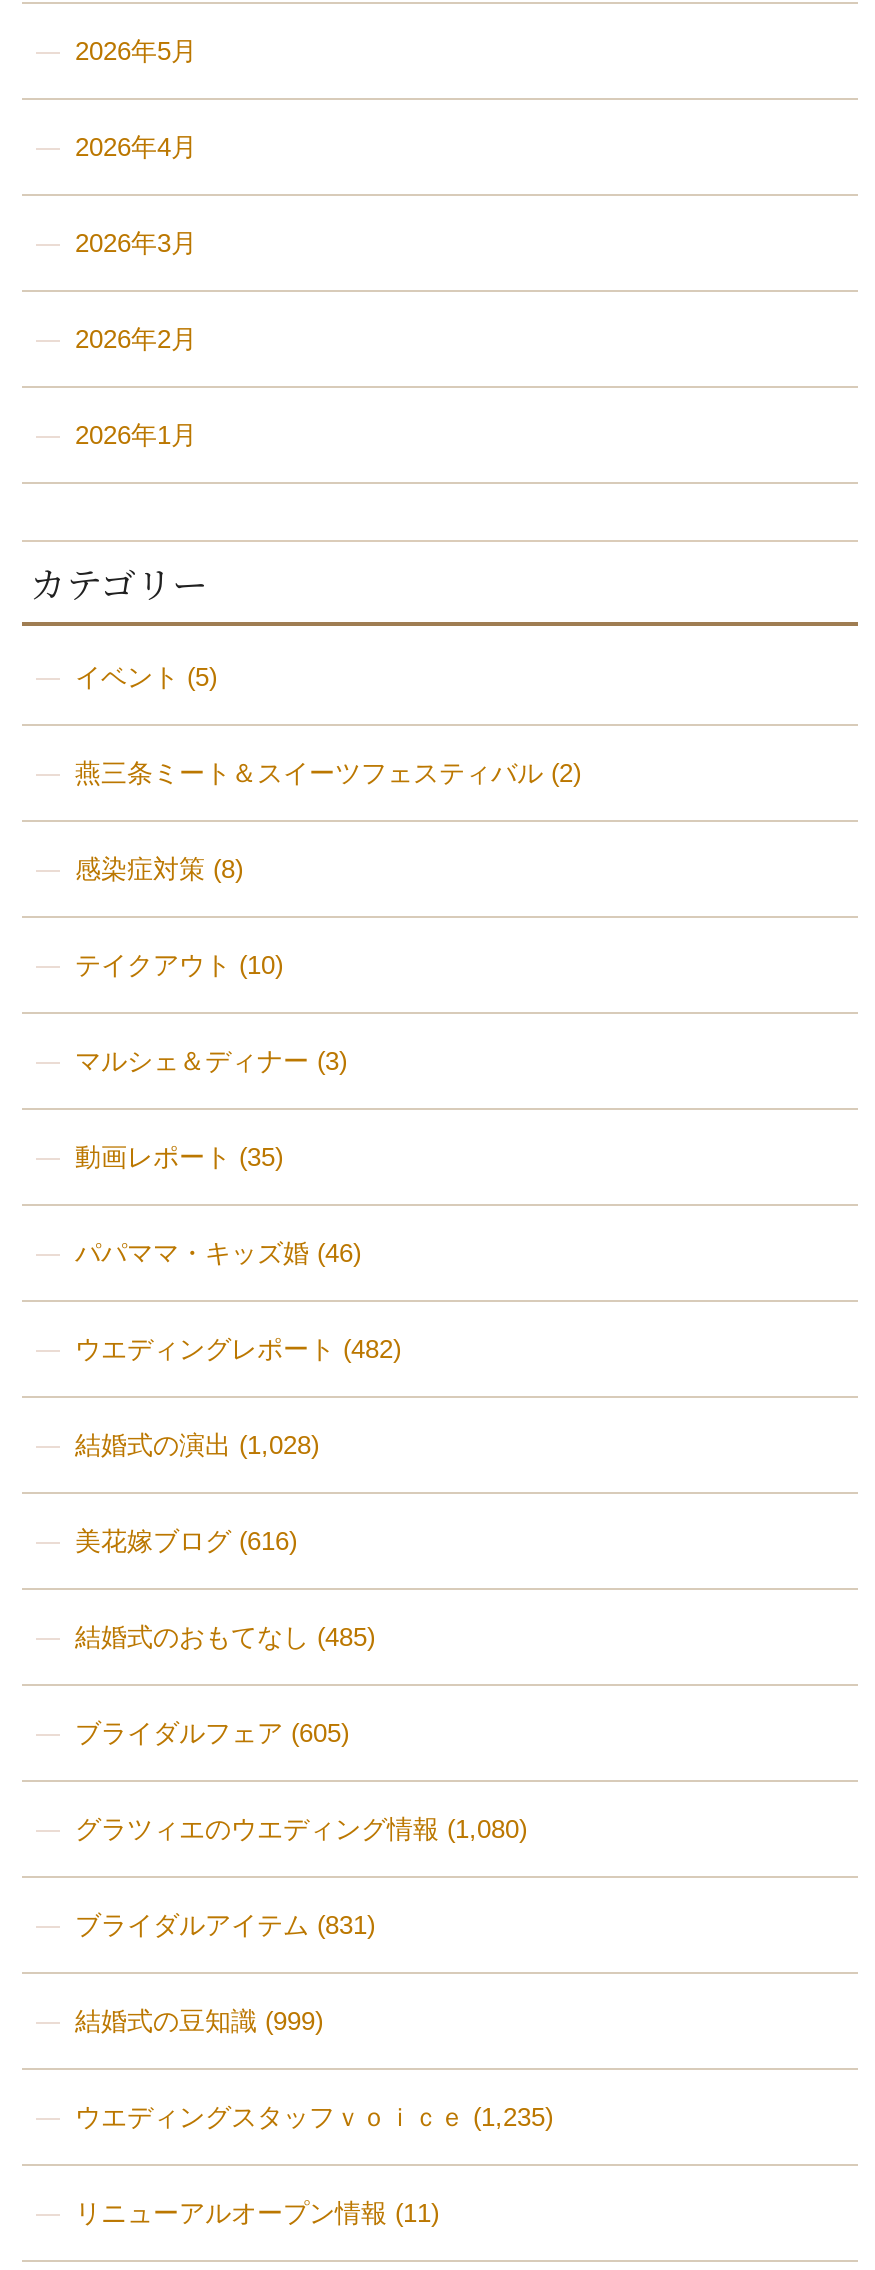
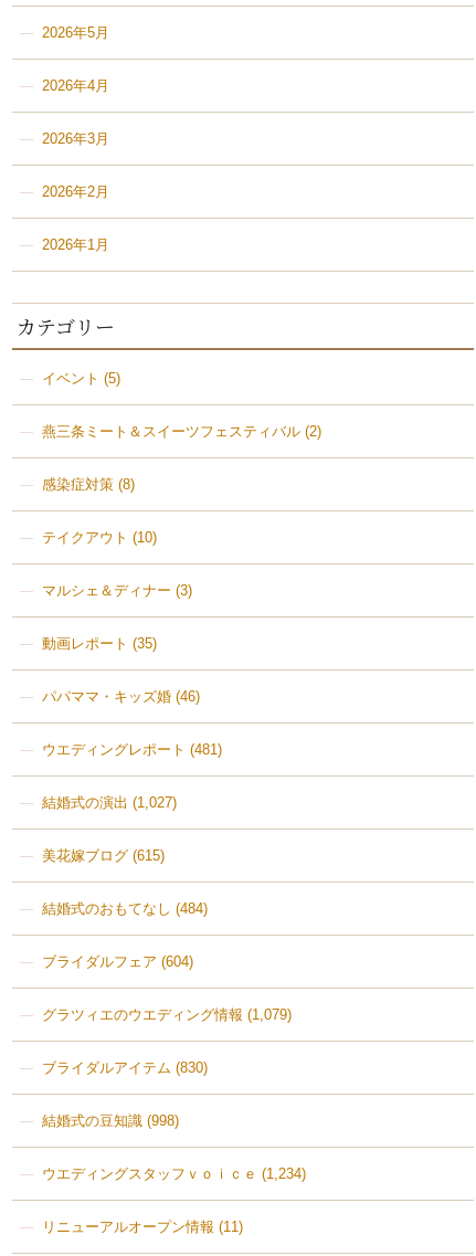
- ウエディングレポート(482)
+ ウエディングレポート(481)

- 結婚式の演出(1,028)
+ 結婚式の演出(1,027)

- 美花嫁ブログ(616)
+ 美花嫁ブログ(615)

- 結婚式のおもてなし(485)
+ 結婚式のおもてなし(484)

- ブライダルフェア(605)
+ ブライダルフェア(604)

- グラツィエのウエディング情報(1,080)
+ グラツィエのウエディング情報(1,079)

- ブライダルアイテム(831)
+ ブライダルアイテム(830)

- 結婚式の豆知識(999)
+ 結婚式の豆知識(998)

- ウエディングスタッフｖｏｉｃｅ(1,235)
+ ウエディングスタッフｖｏｉｃｅ(1,234)
